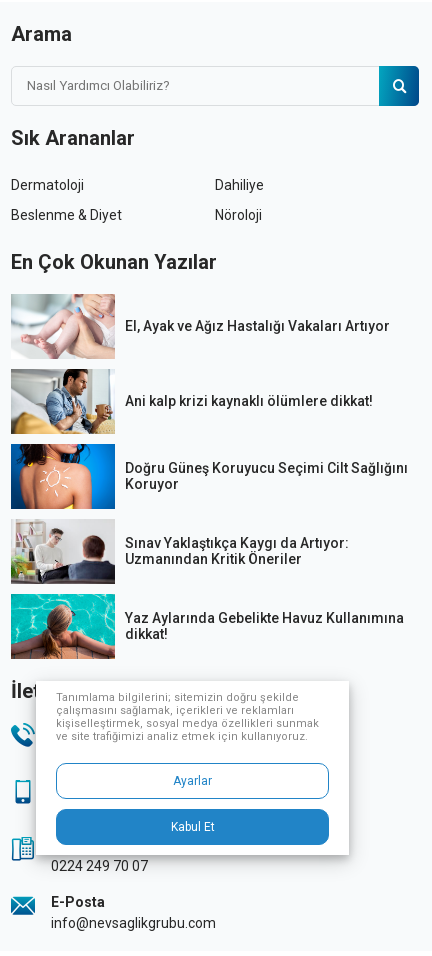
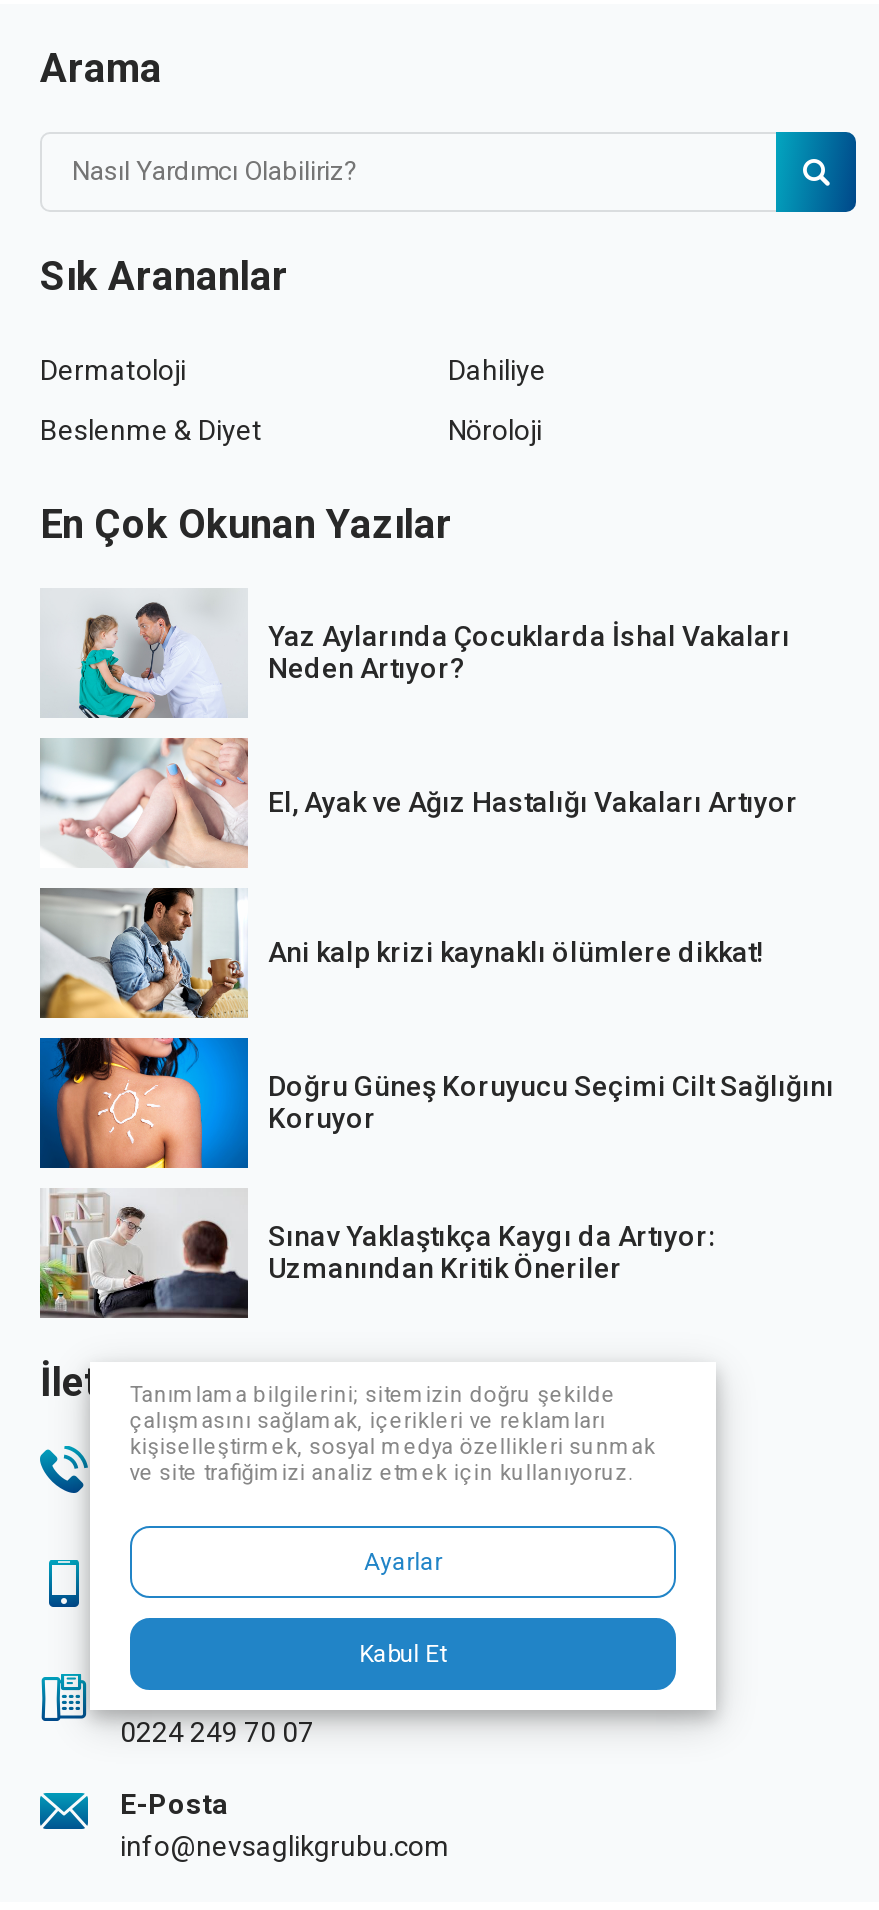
+ [image]
+ Yaz Aylarında Çocuklarda İshal Vakaları
+ Neden Artıyor?

moved down: [image] | El, Ayak ve Ağız Hastalığı Vakaları Artıyor | Ani kalp krizi kaynaklı ölümlere dikkat! | Doğru Güneş Koruyucu Seçimi Cilt Sağlığını | Koruyor | Sınav Yaklaştıkça Kaygı da Artıyor: | Uzmanından Kritik Öneriler

- [image]
- Yaz Aylarında Gebelikte Havuz Kullanımına
- dikkat!
